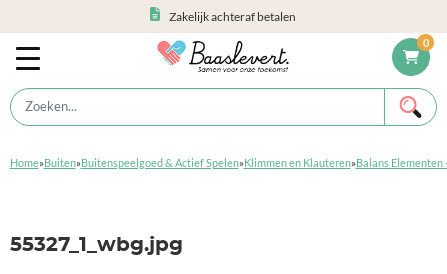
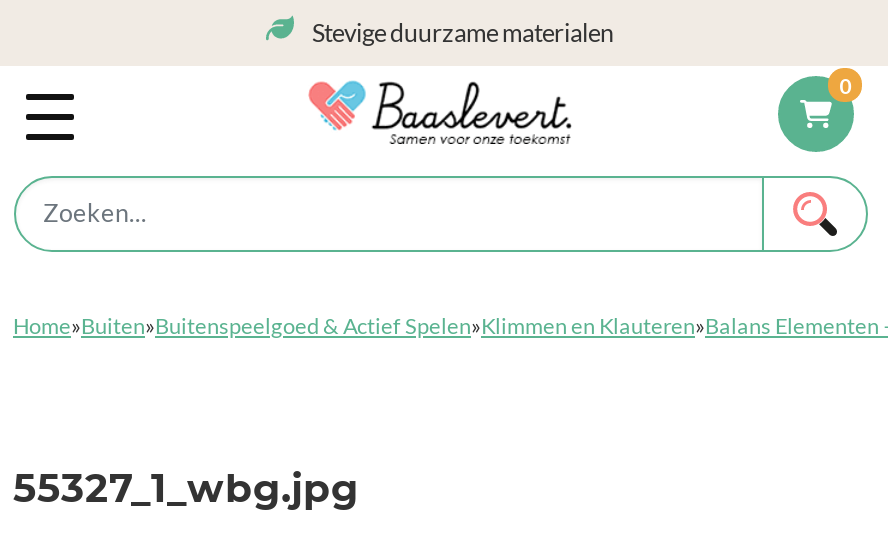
- Zakelijk achteraf betalen
+ Stevige duurzame materialen
